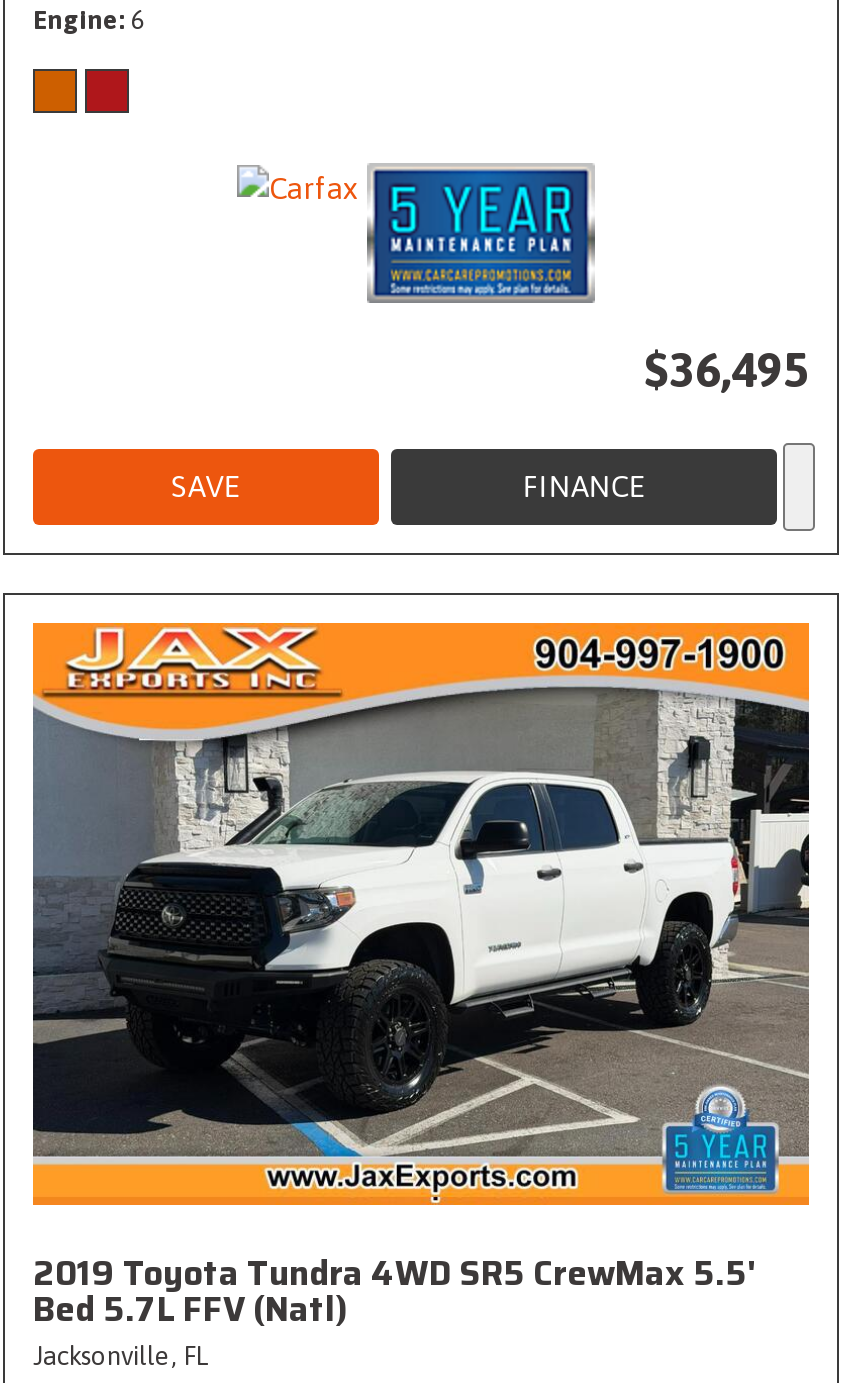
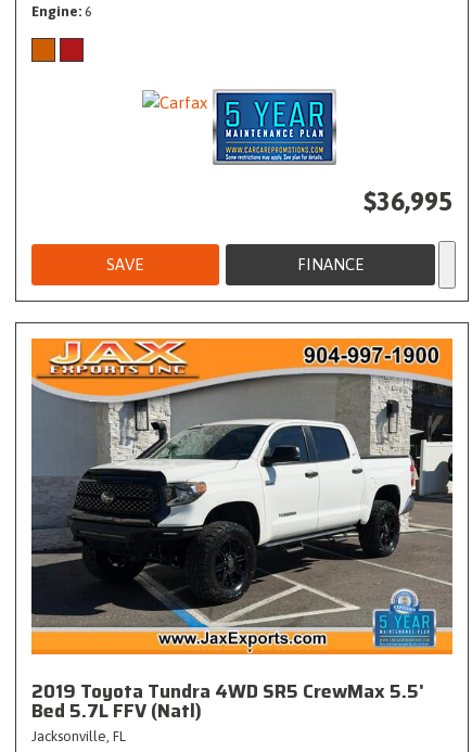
- $36,495
+ $36,995
